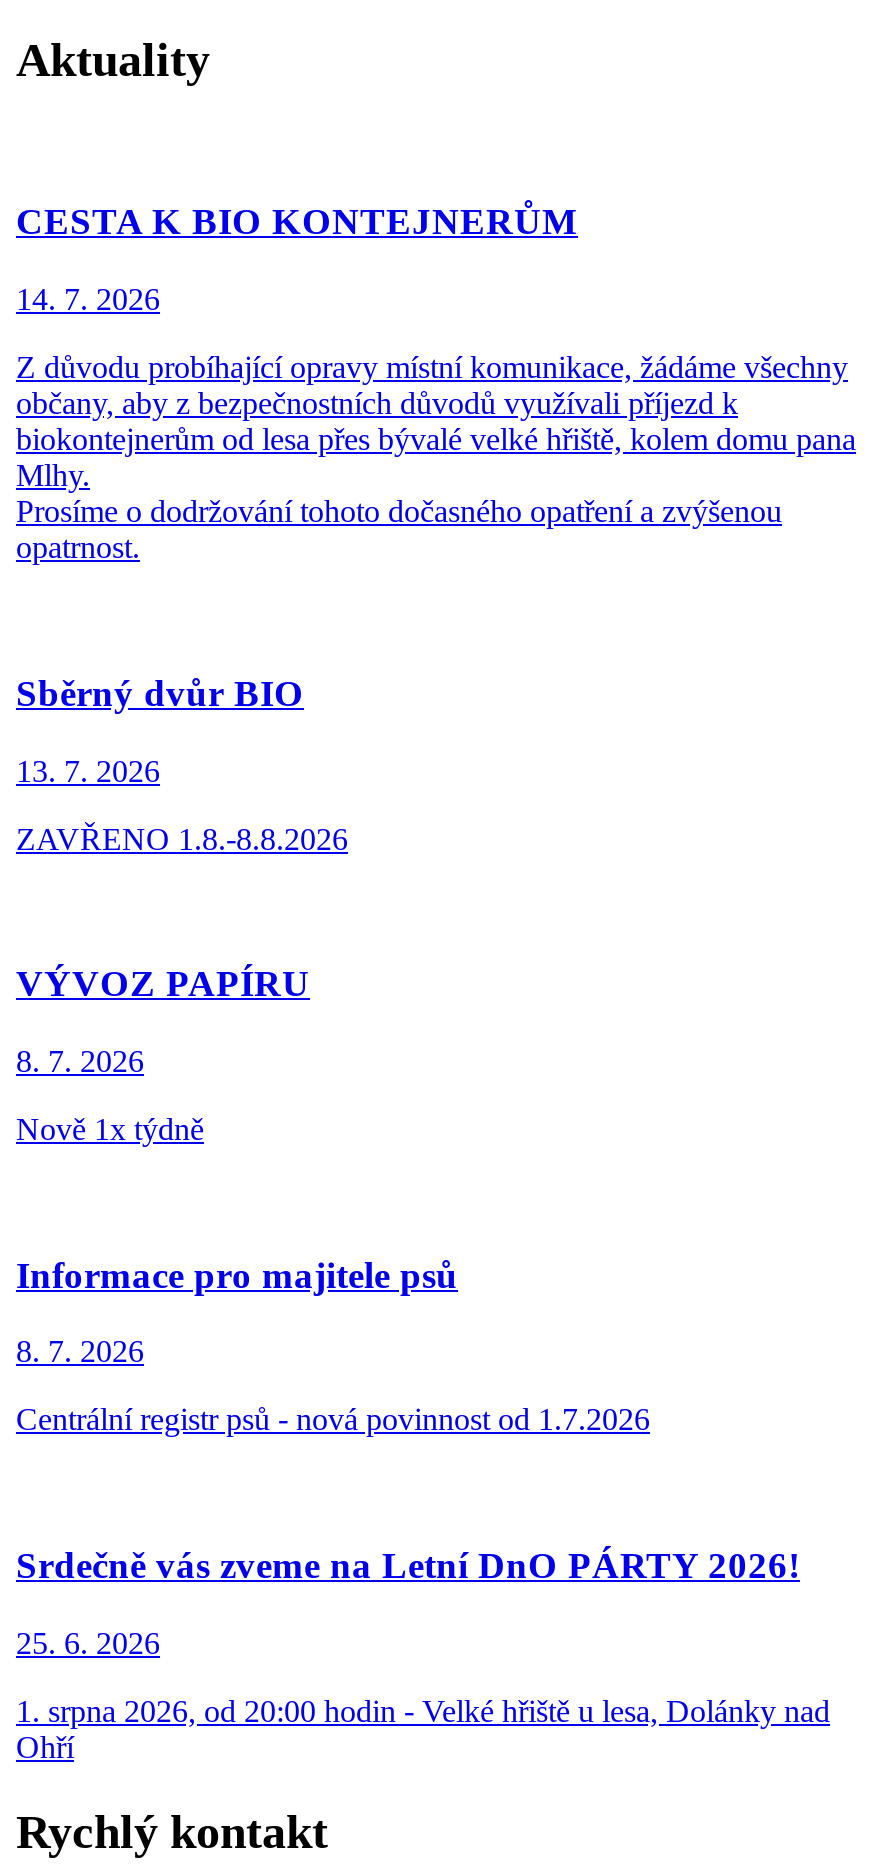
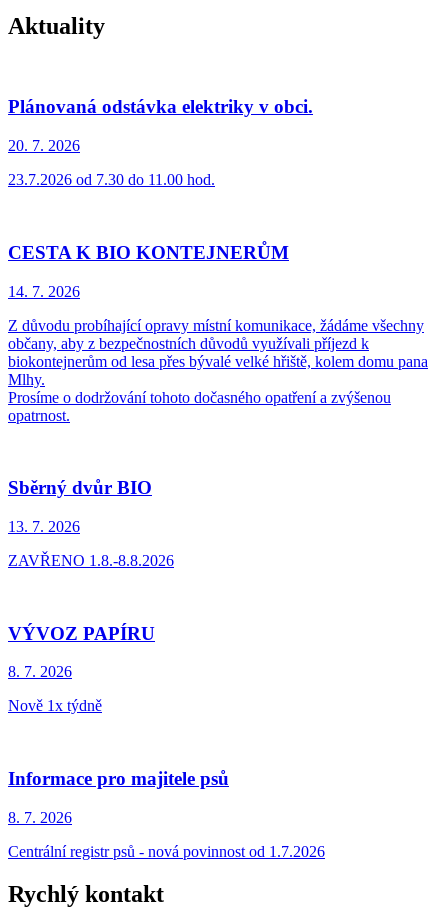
+ Plánovaná odstávka elektriky v obci.
+ 20. 7. 2026
+ 23.7.2026 od 7.30 do 11.00 hod.

moved down: CESTA K BIO KONTEJNERŮM | 14. 7. 2026 | Z důvodu probíhající opravy místní komunikace, žádáme všechny | ... | 8. 7. 2026 | Centrální registr psů - nová povinnost od 1.7.2026

- Srdečně vás zveme na Letní DnO PÁRTY 2026!
- 25. 6. 2026
- 1. srpna 2026, od 20:00 hodin - Velké hřiště u lesa, Dolánky nad
- Ohří
